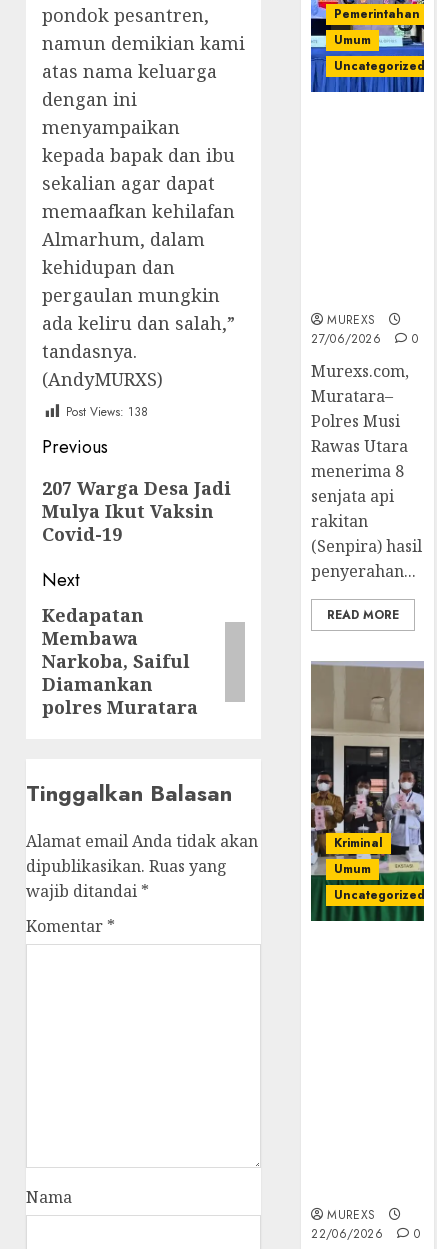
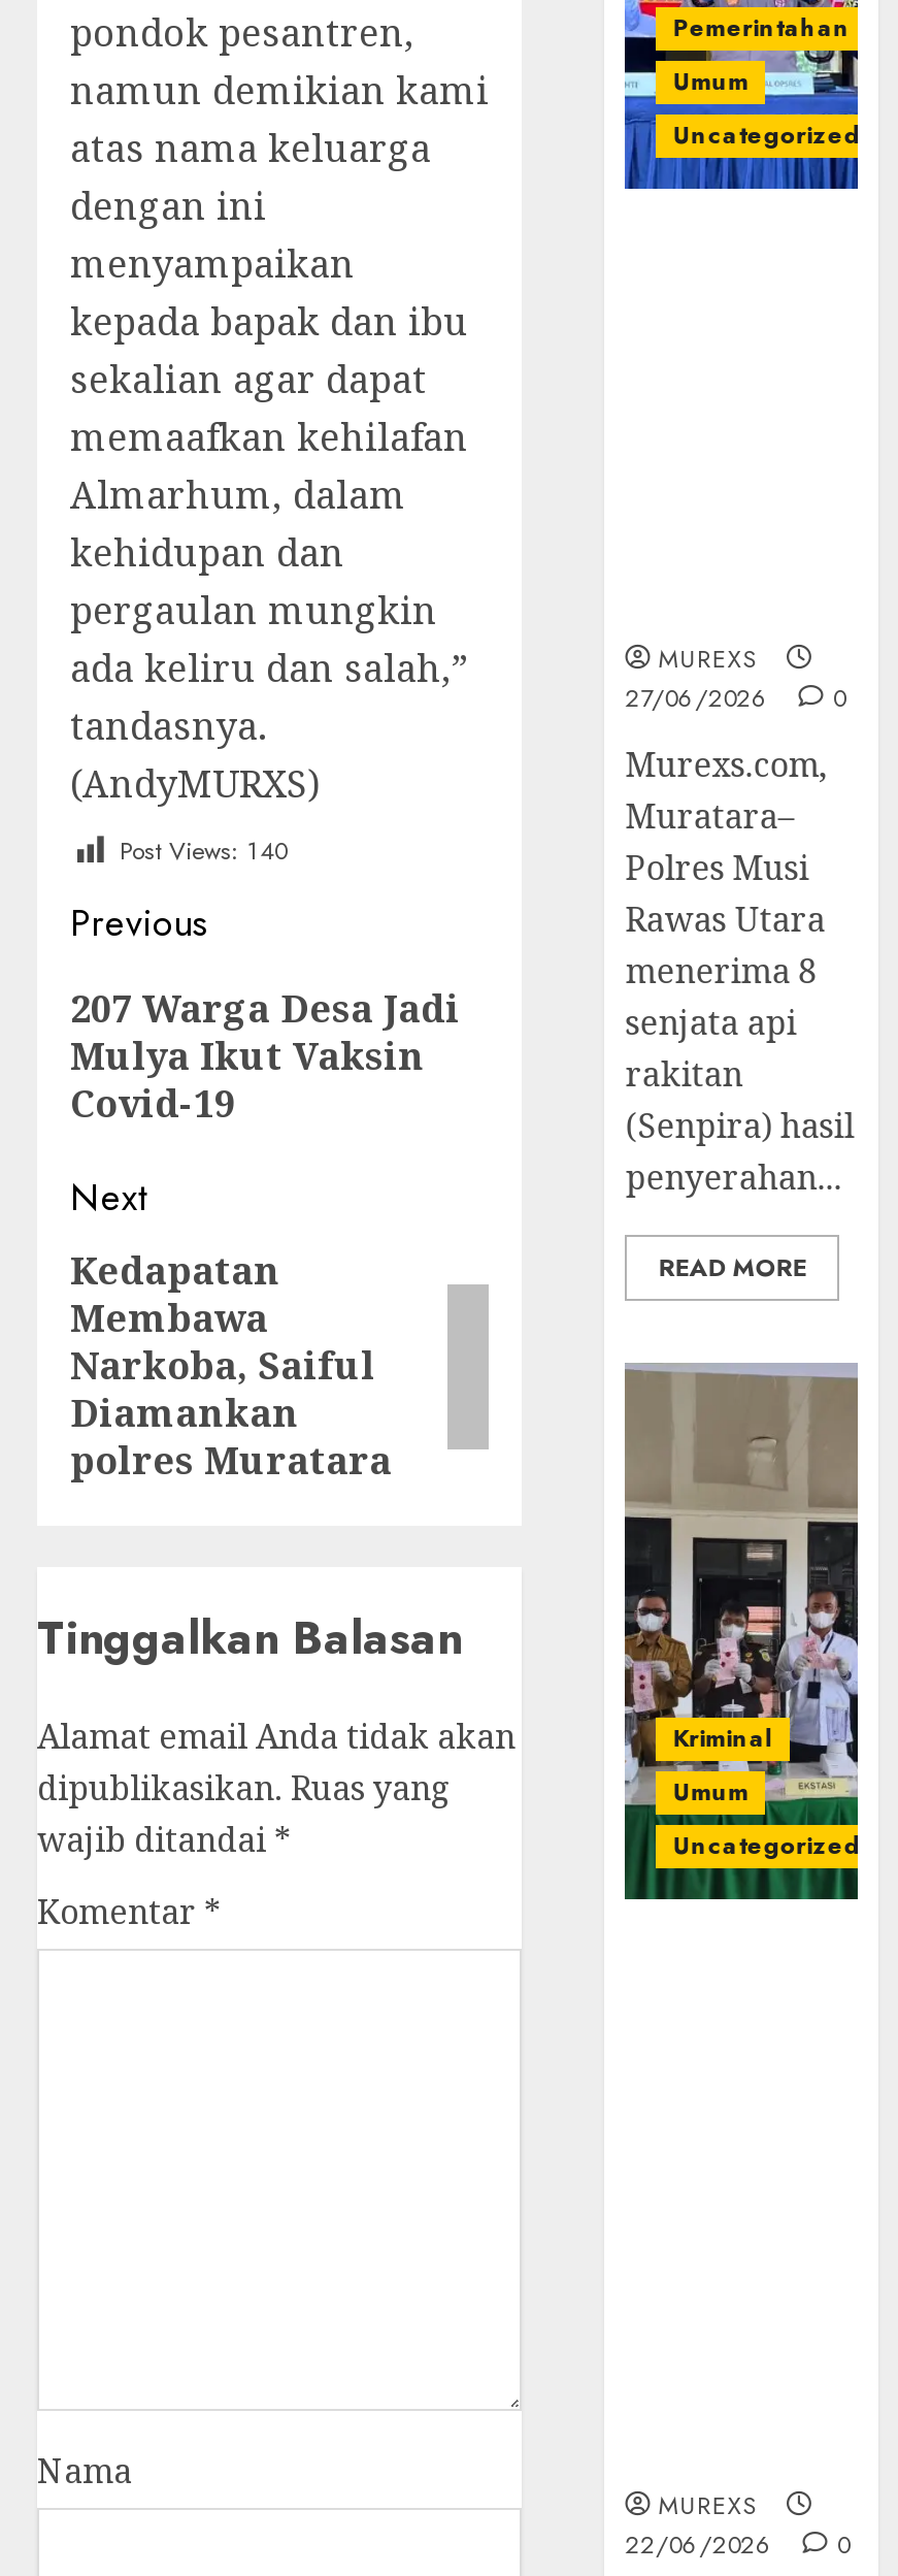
- Post Views: 138
+ Post Views: 140
